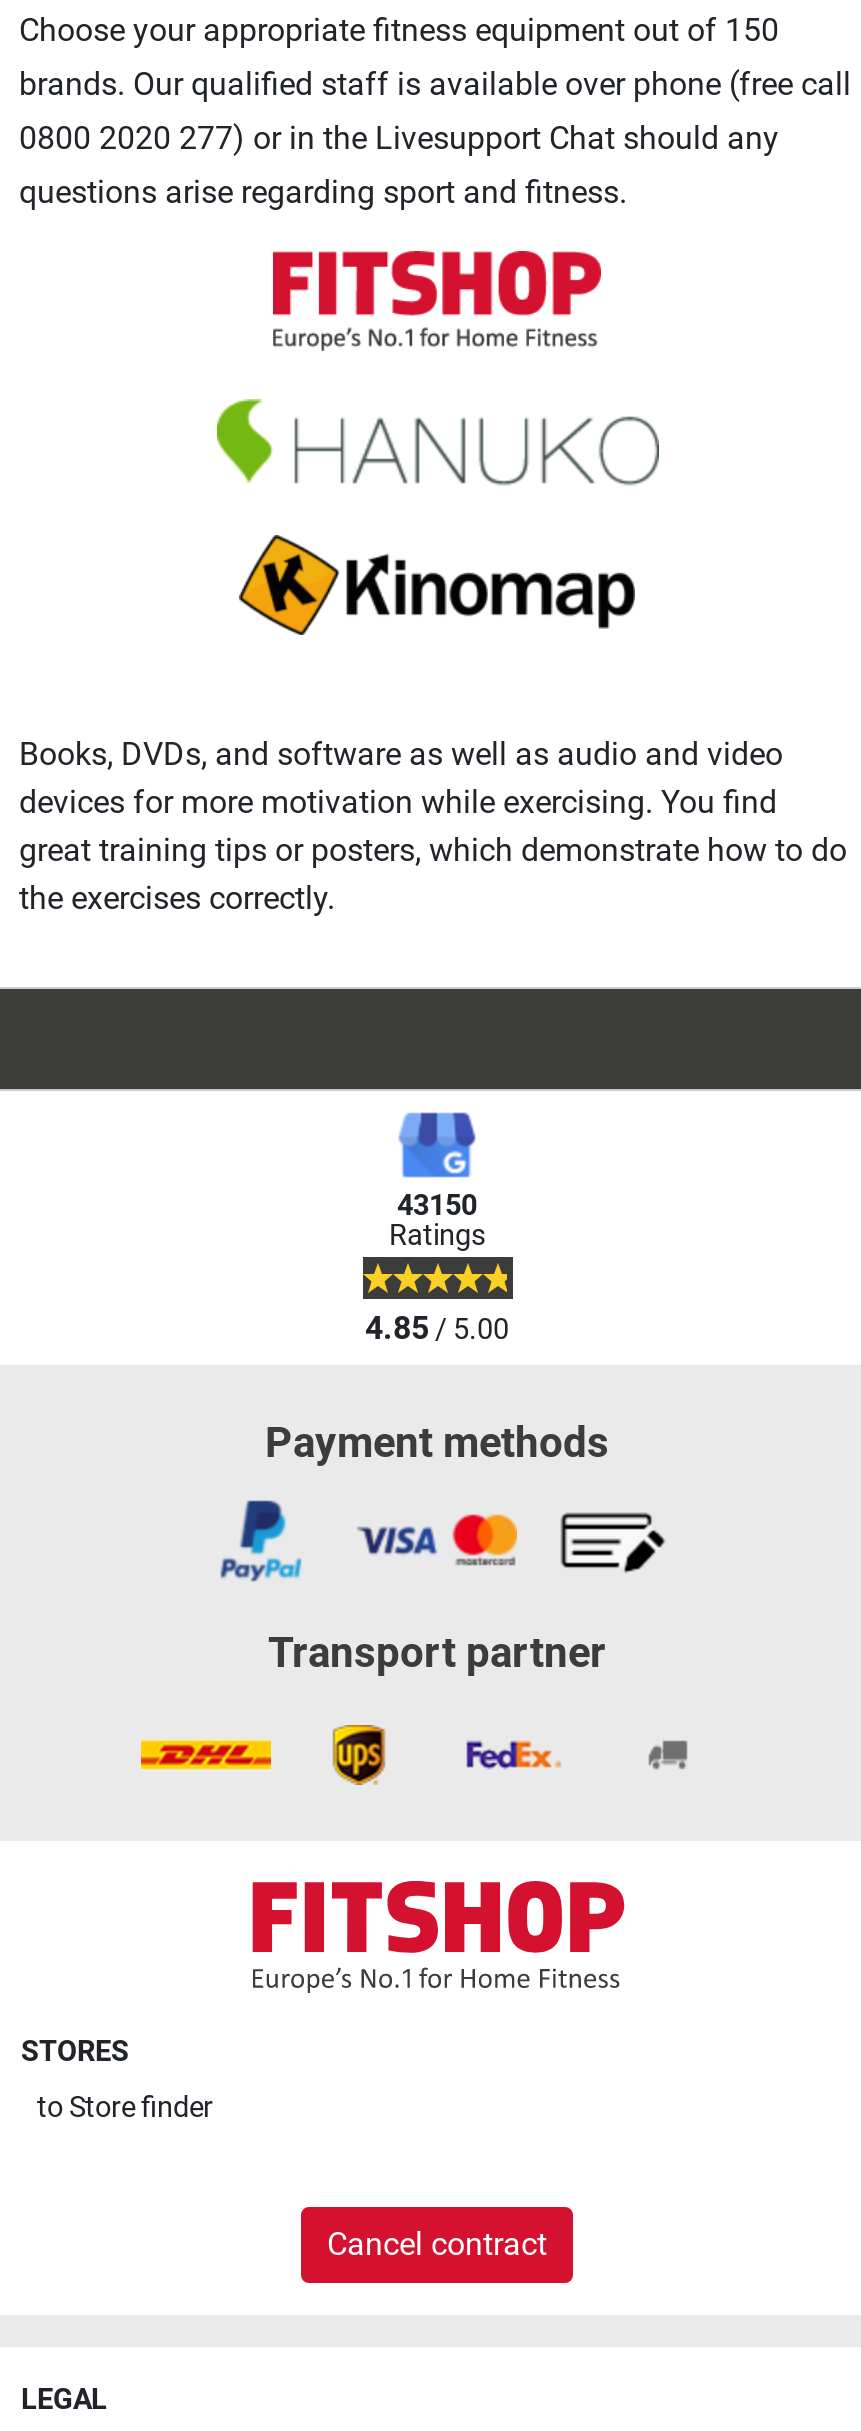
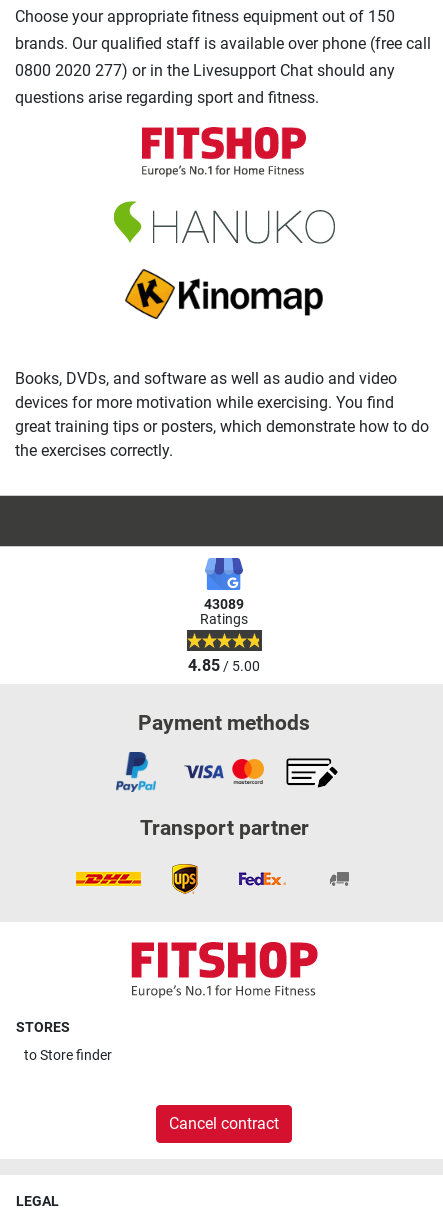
- 43150
+ 43089
